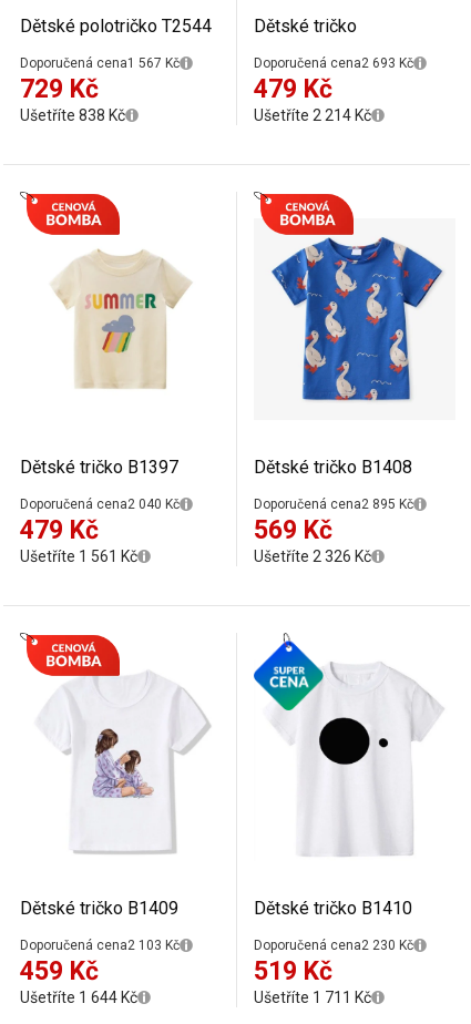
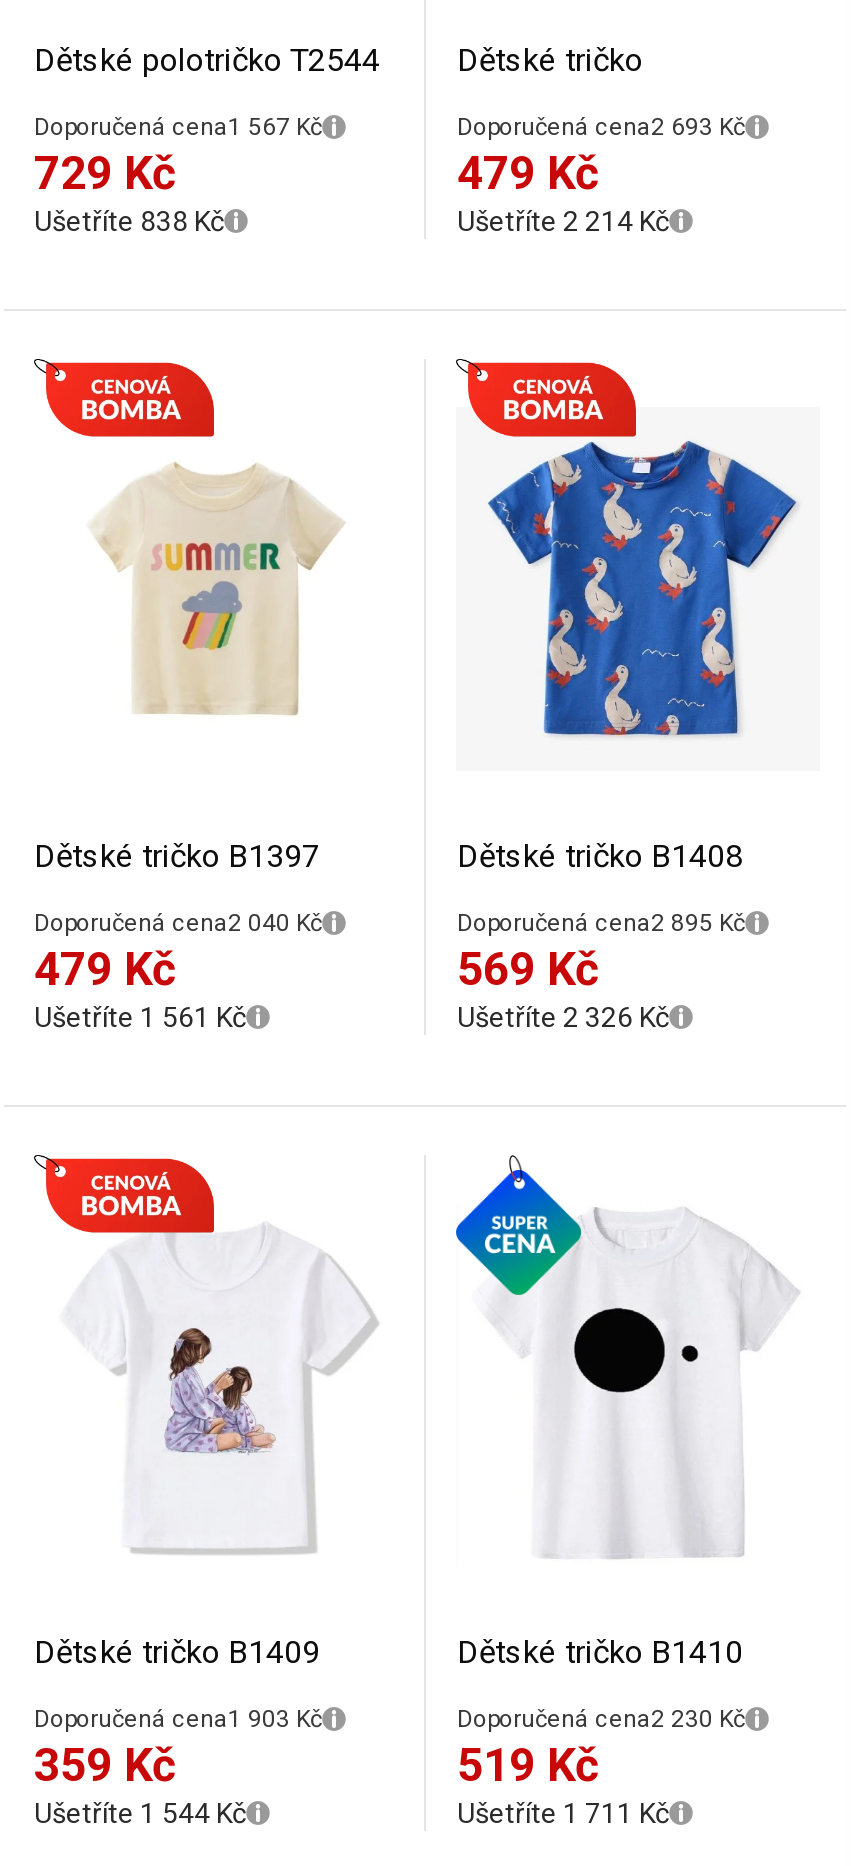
- Doporučená cena2 103 Kč
+ Doporučená cena1 903 Kč

- 459 Kč
+ 359 Kč

- Ušetříte 1 644 Kč
+ Ušetříte 1 544 Kč
